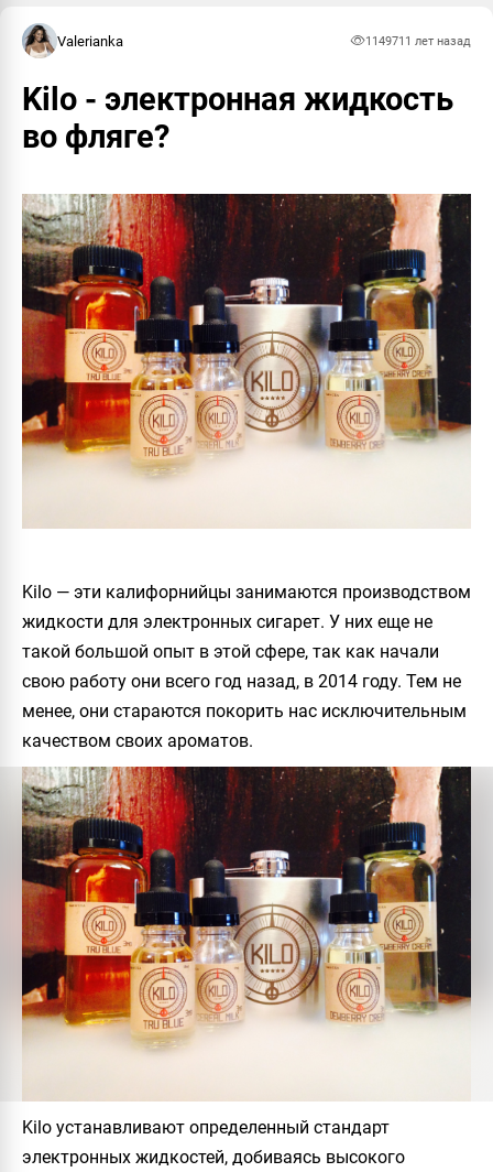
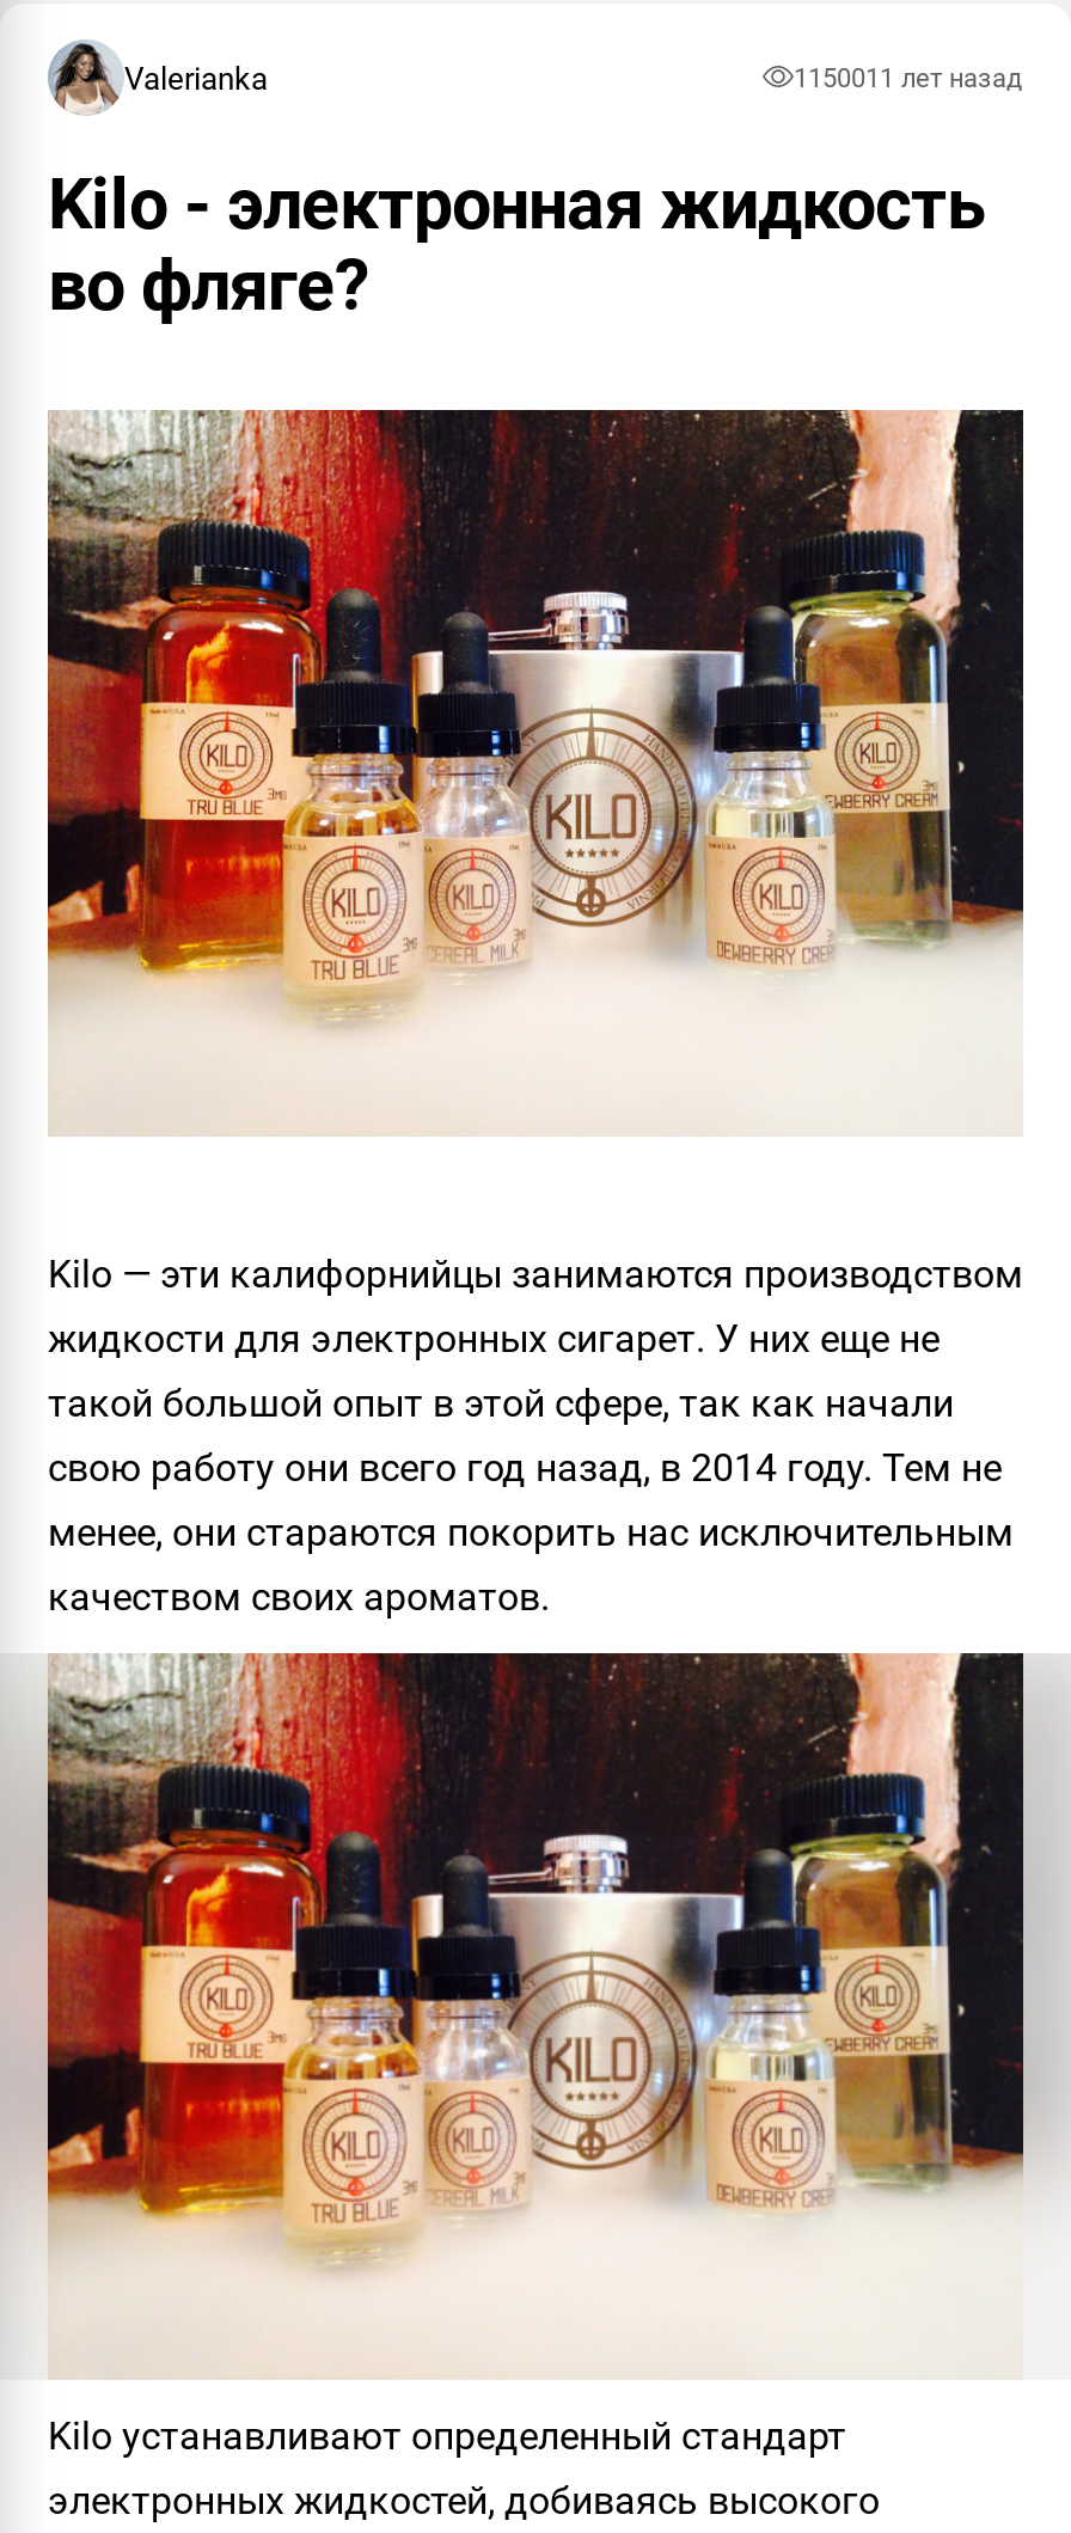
- 1149711 лет назад
+ 1150011 лет назад
